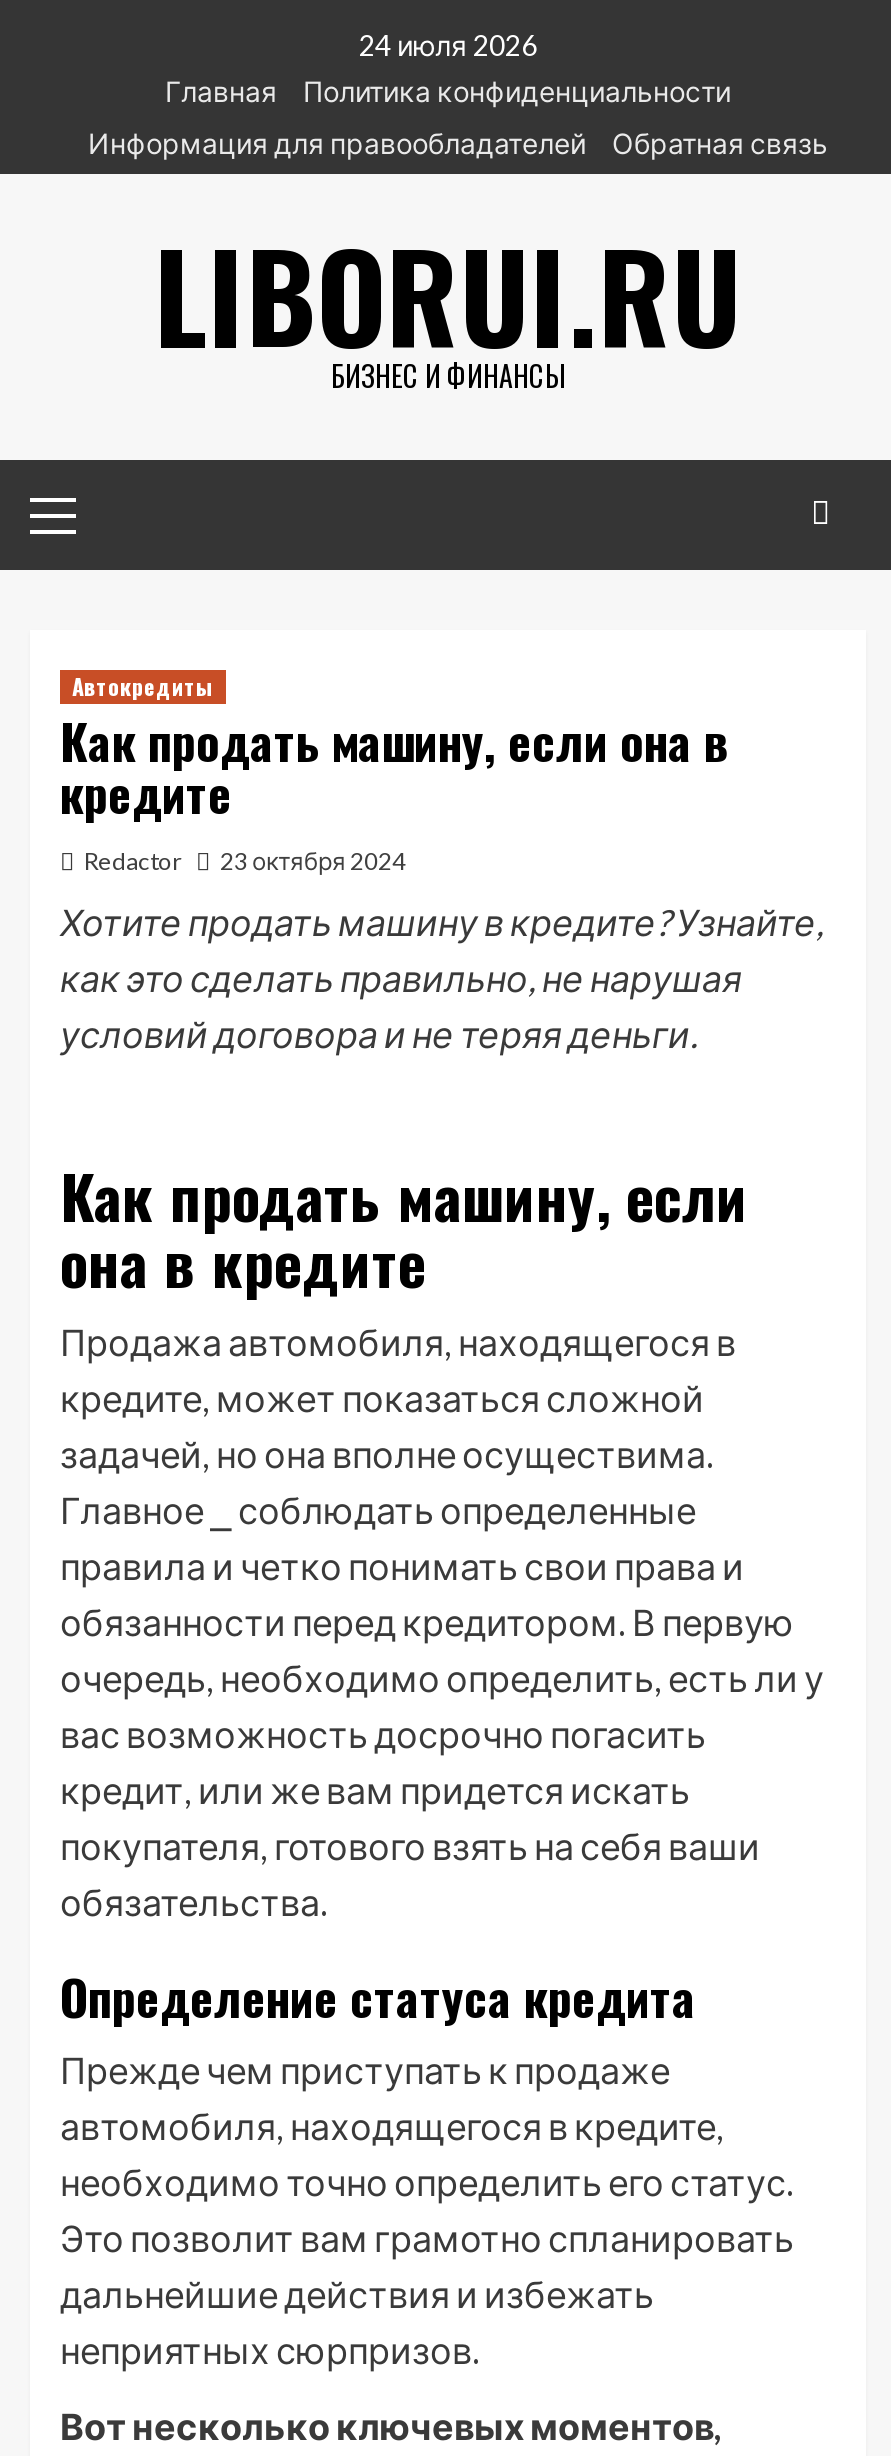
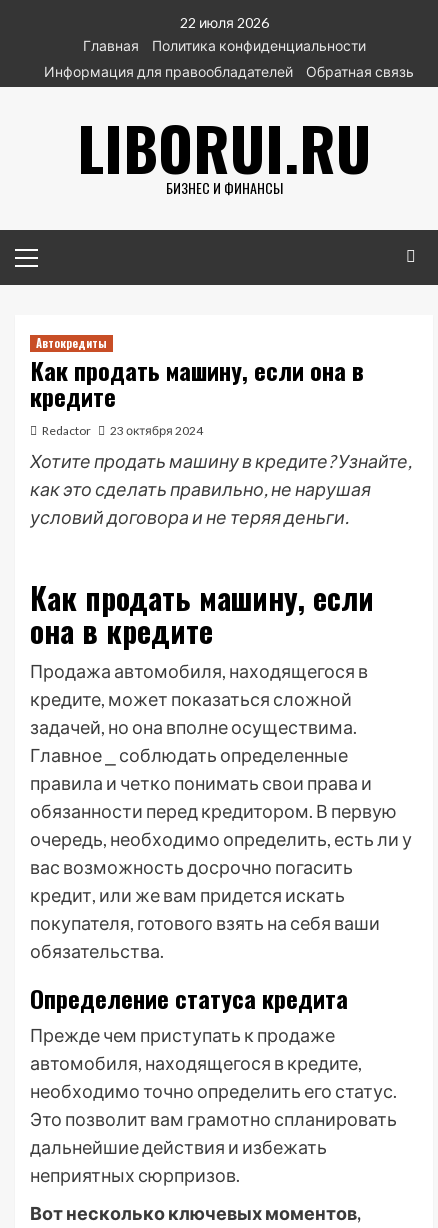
- 24 июля 2026
+ 22 июля 2026
